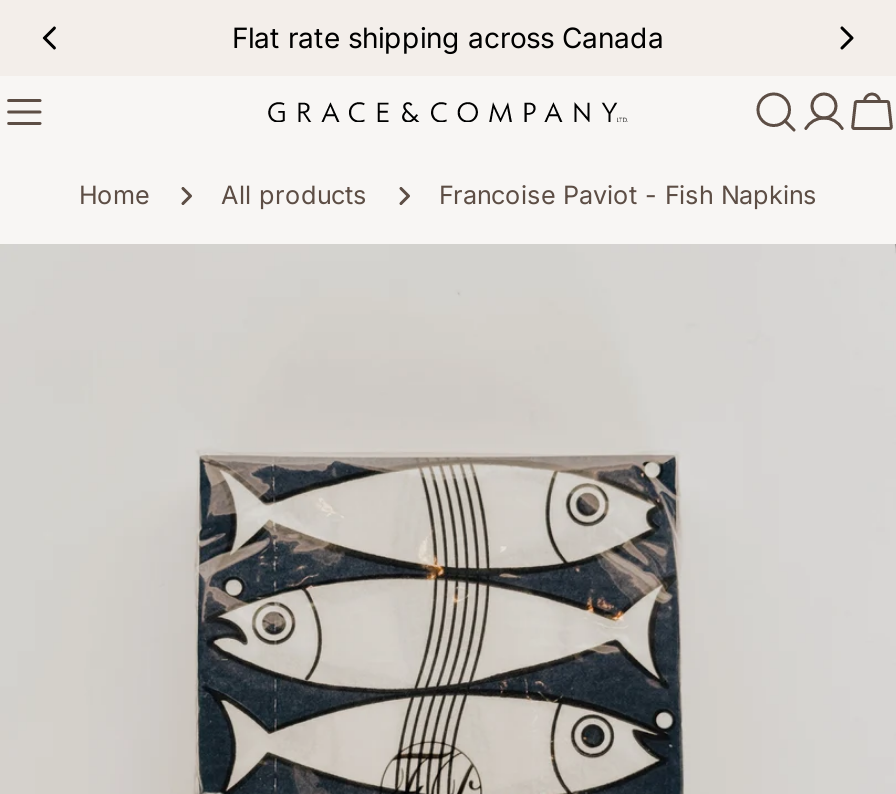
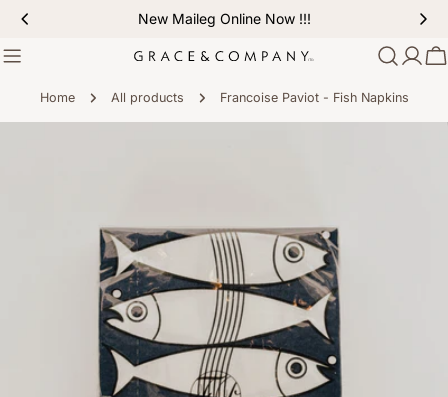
- Flat rate shipping across Canada
+ New Maileg Online Now !!!
